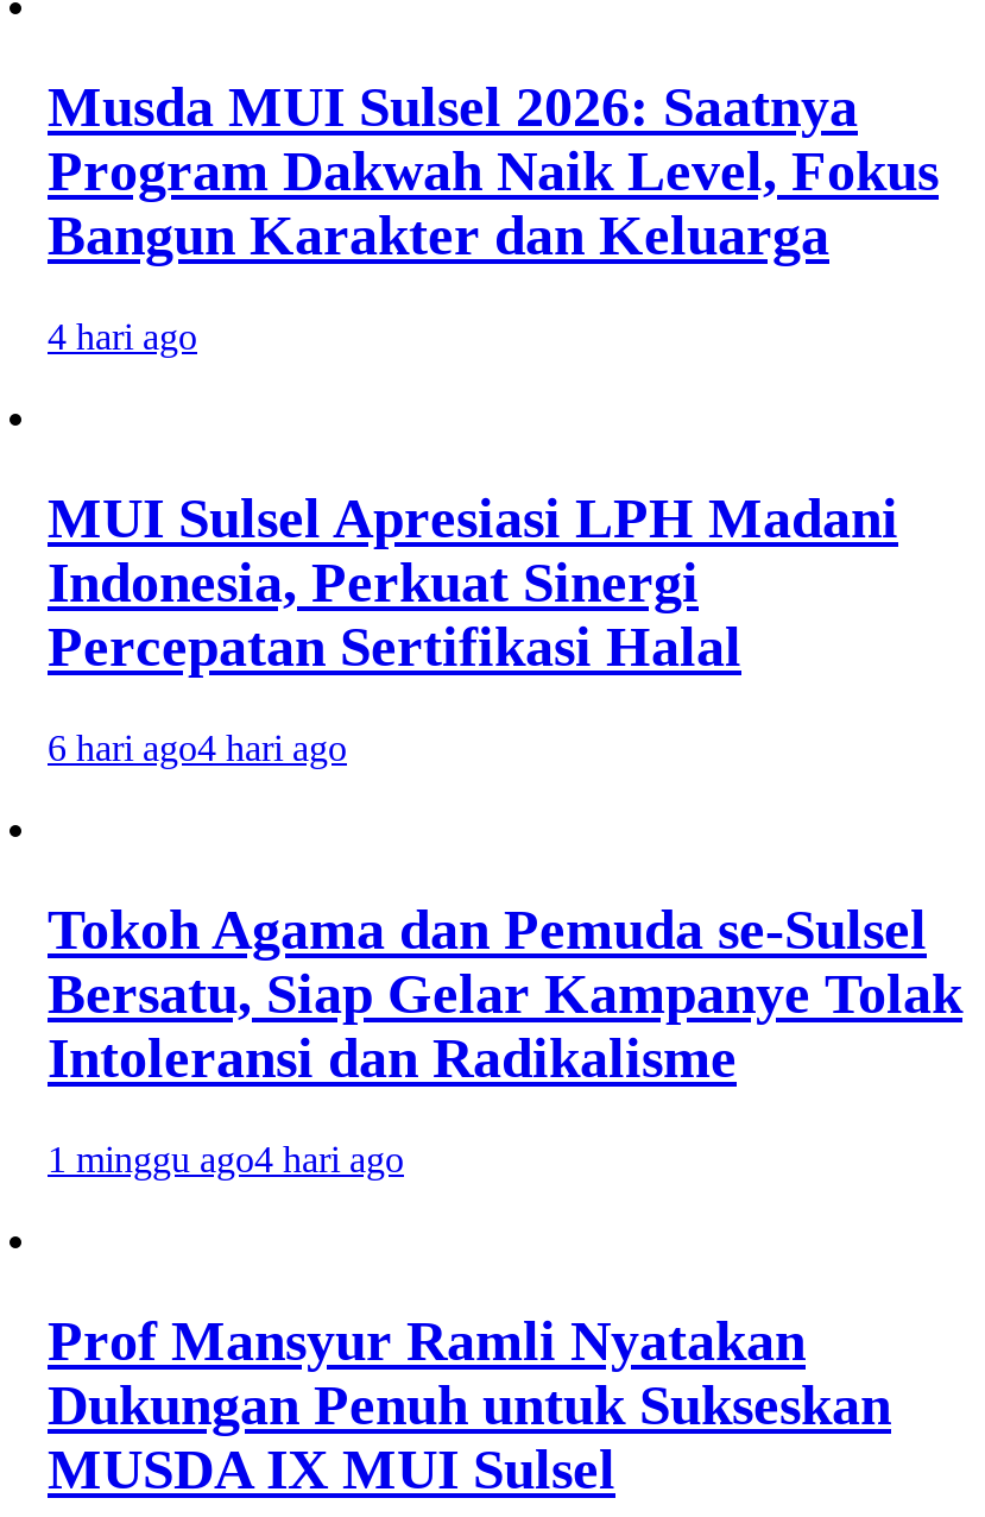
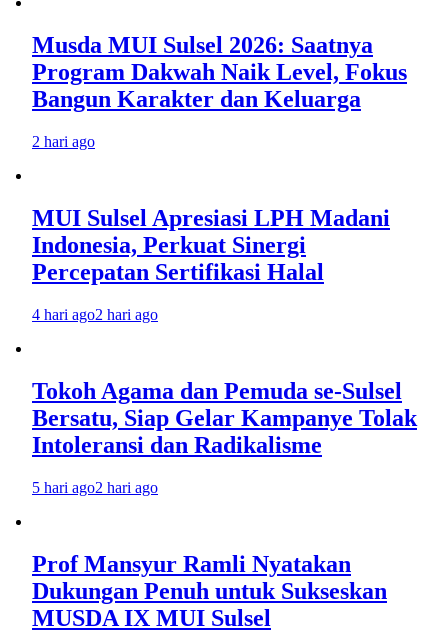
- 4 hari ago
+ 2 hari ago

- 6 hari ago4 hari ago
+ 4 hari ago2 hari ago

- 1 minggu ago4 hari ago
+ 5 hari ago2 hari ago
